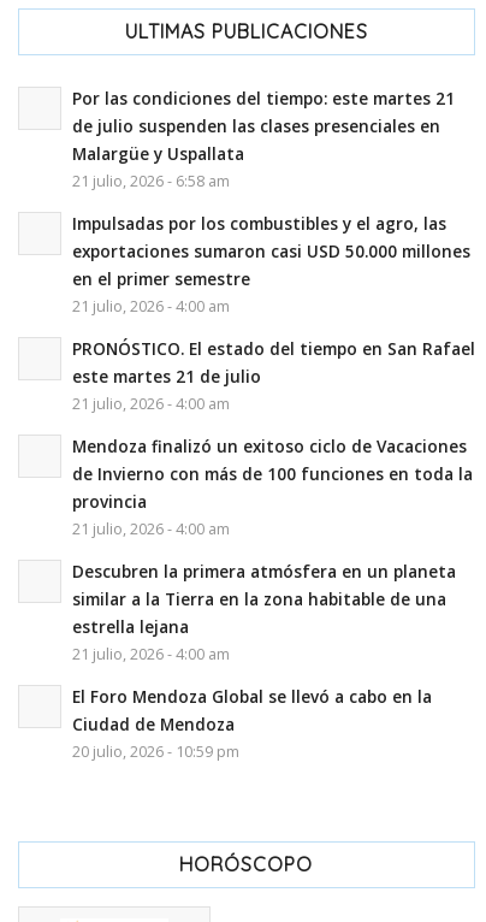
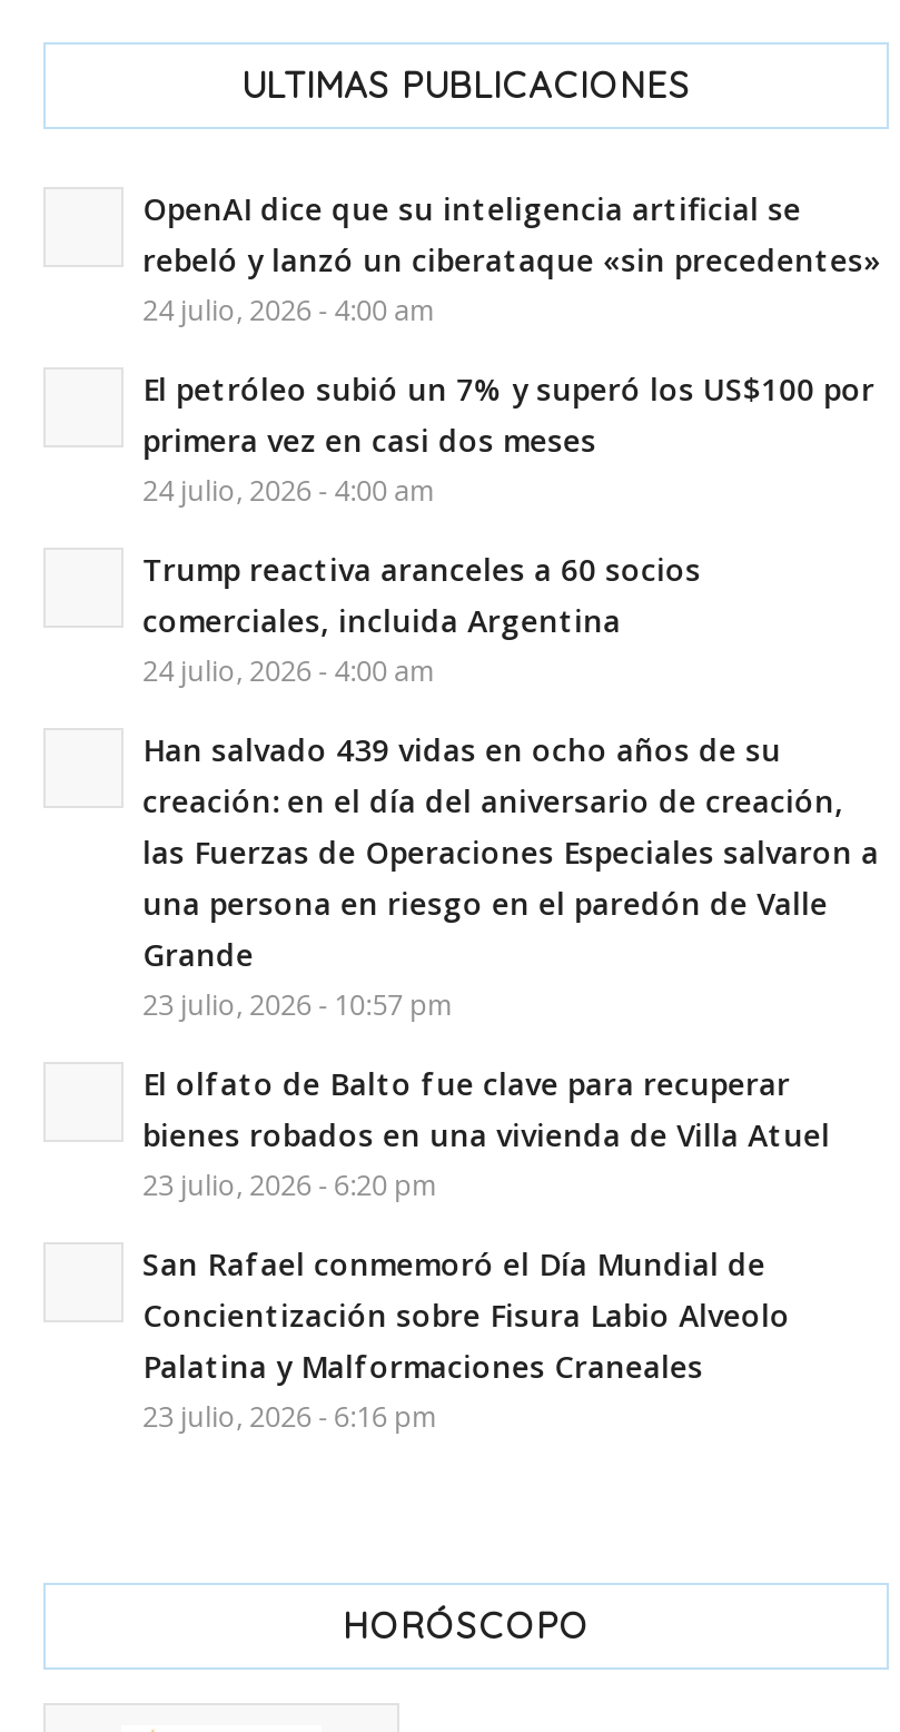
- Por las condiciones del tiempo: este martes 21
- de julio suspenden las clases presenciales en
- Malargüe y Uspallata
- 21 julio, 2026 - 6:58 am
+ OpenAI dice que su inteligencia artificial se
+ rebeló y lanzó un ciberataque «sin precedentes»
+ 24 julio, 2026 - 4:00 am

- Impulsadas por los combustibles y el agro, las
- exportaciones sumaron casi USD 50.000 millones
- en el primer semestre
- 21 julio, 2026 - 4:00 am
+ El petróleo subió un 7% y superó los US$100 por
+ primera vez en casi dos meses
+ 24 julio, 2026 - 4:00 am

- PRONÓSTICO. El estado del tiempo en San Rafael
- este martes 21 de julio
- 21 julio, 2026 - 4:00 am
+ Trump reactiva aranceles a 60 socios
+ comerciales, incluida Argentina
+ 24 julio, 2026 - 4:00 am

- Mendoza finalizó un exitoso ciclo de Vacaciones
- de Invierno con más de 100 funciones en toda la
- provincia
- 21 julio, 2026 - 4:00 am
+ Han salvado 439 vidas en ocho años de su
+ creación: en el día del aniversario de creación,
+ las Fuerzas de Operaciones Especiales salvaron a
+ una persona en riesgo en el paredón de Valle
+ Grande
+ 23 julio, 2026 - 10:57 pm

- Descubren la primera atmósfera en un planeta
- similar a la Tierra en la zona habitable de una
- estrella lejana
- 21 julio, 2026 - 4:00 am
+ El olfato de Balto fue clave para recuperar
+ bienes robados en una vivienda de Villa Atuel
+ 23 julio, 2026 - 6:20 pm

- El Foro Mendoza Global se llevó a cabo en la
- Ciudad de Mendoza
- 20 julio, 2026 - 10:59 pm
+ San Rafael conmemoró el Día Mundial de
+ Concientización sobre Fisura Labio Alveolo
+ Palatina y Malformaciones Craneales
+ 23 julio, 2026 - 6:16 pm
